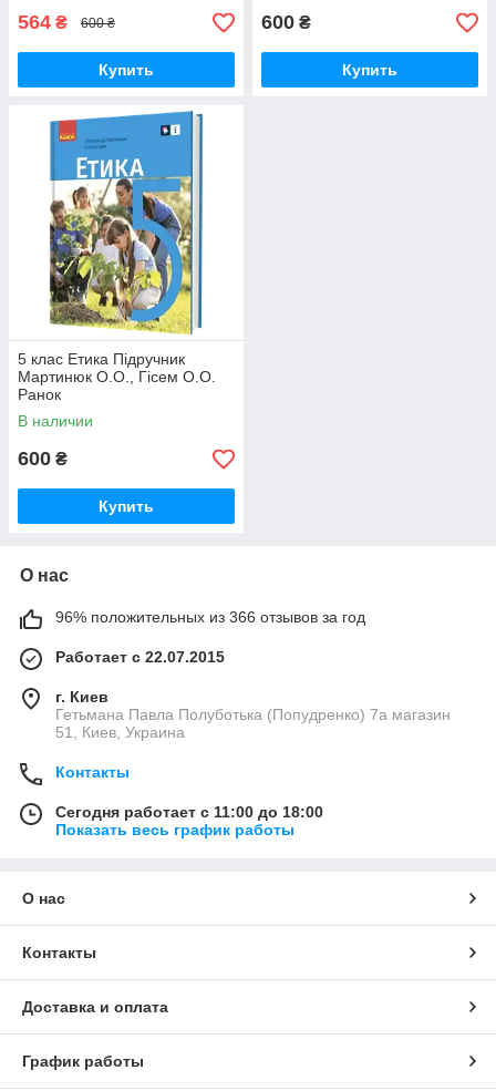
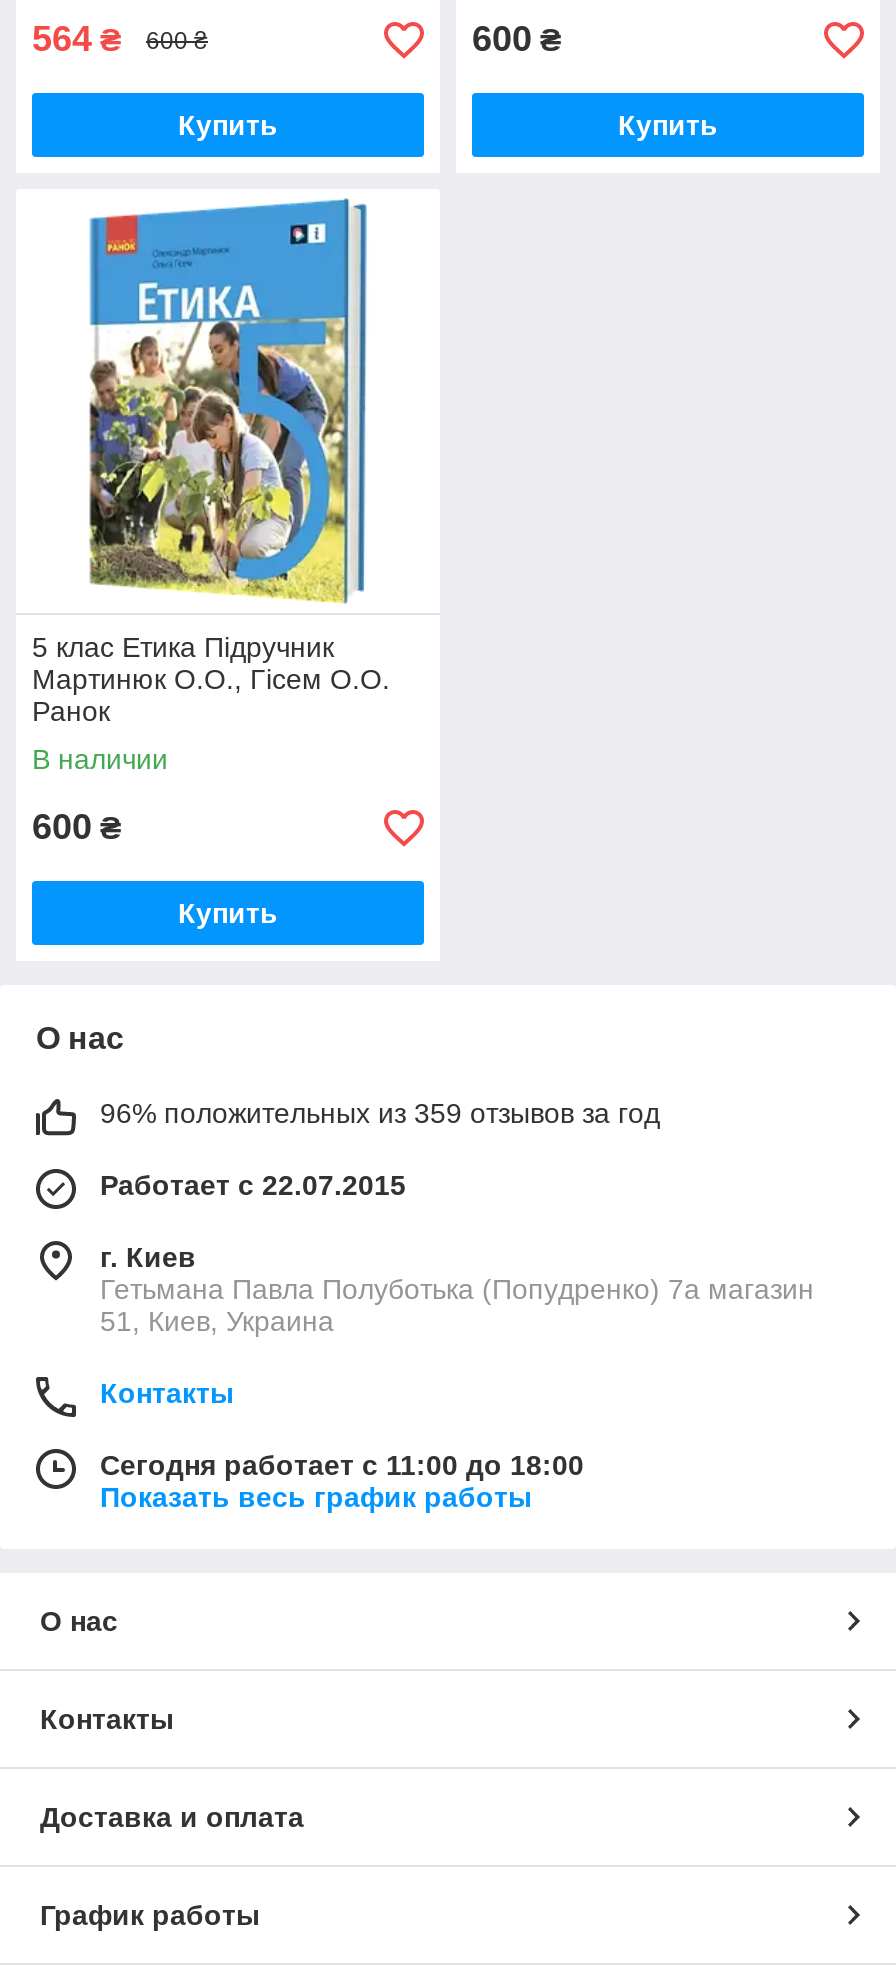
- 96% положительных из 366 отзывов за год
+ 96% положительных из 359 отзывов за год
